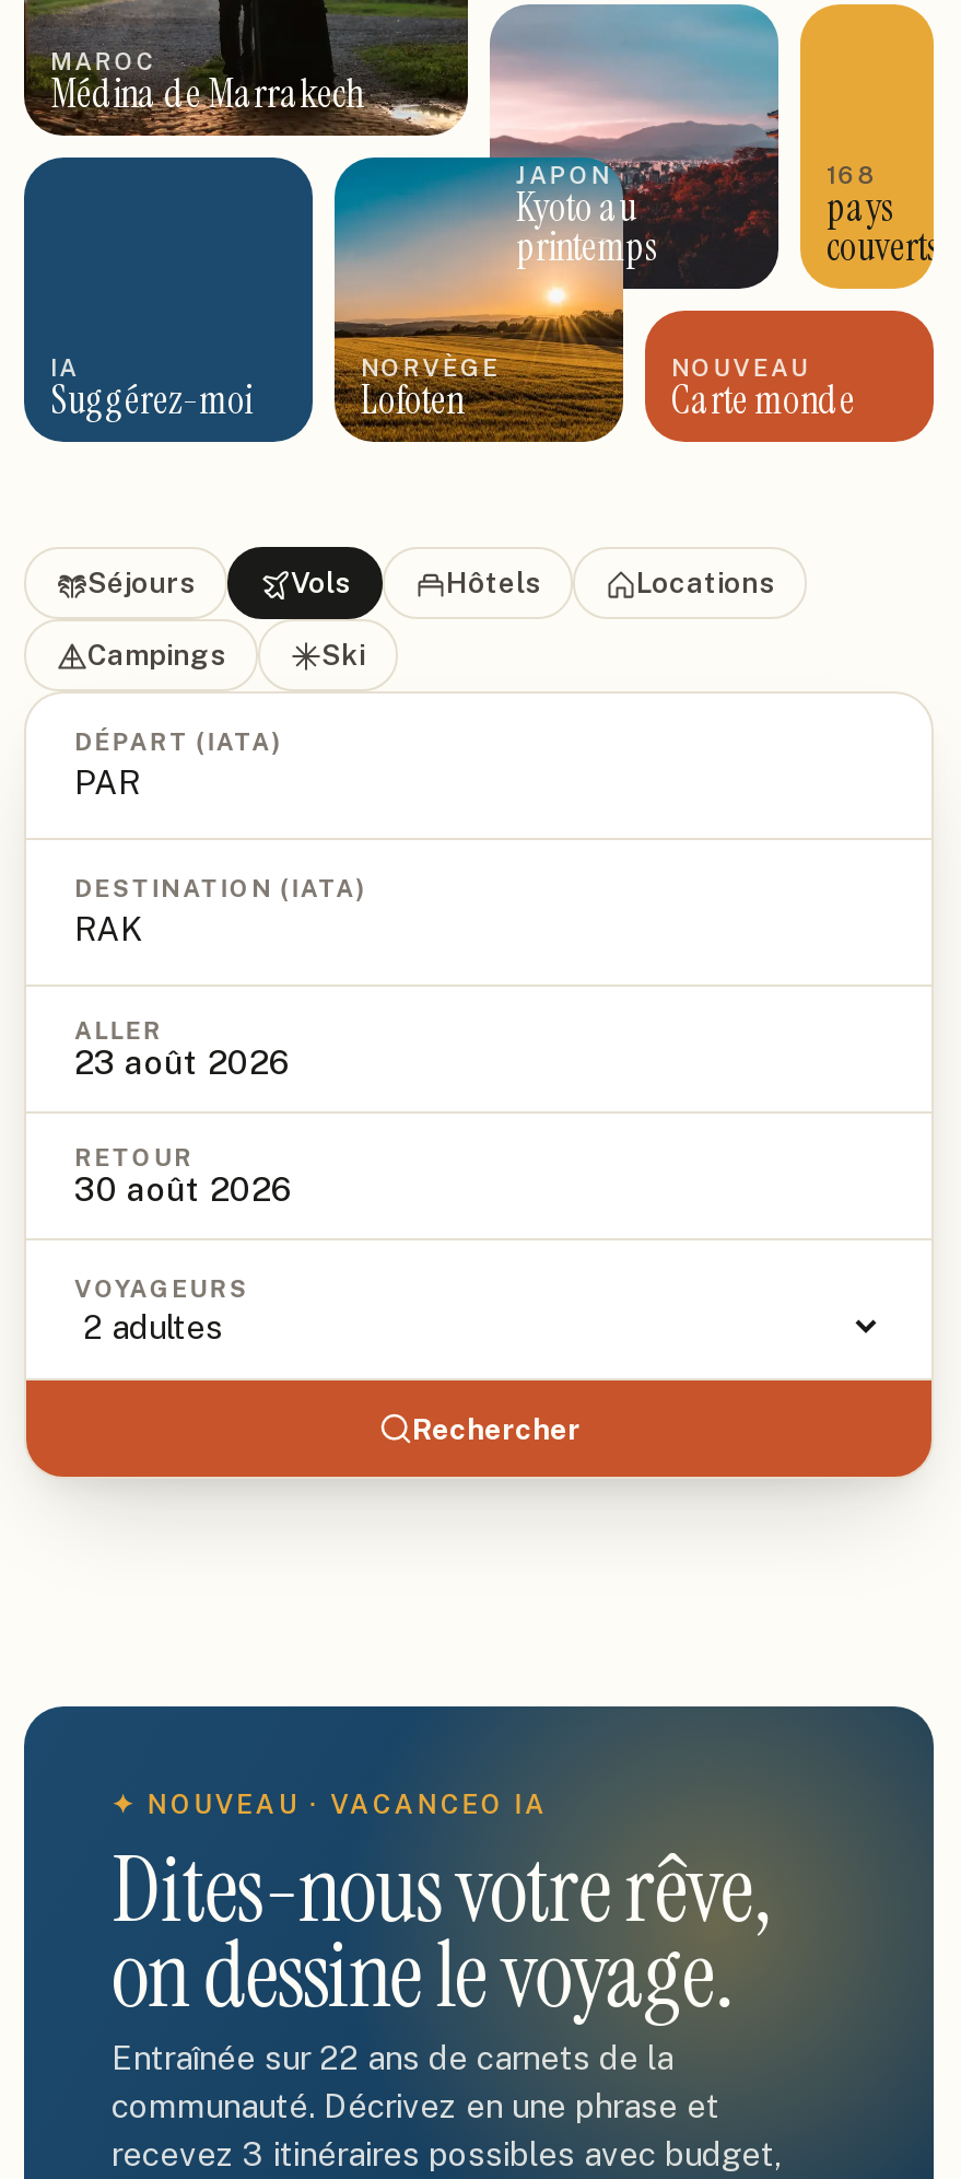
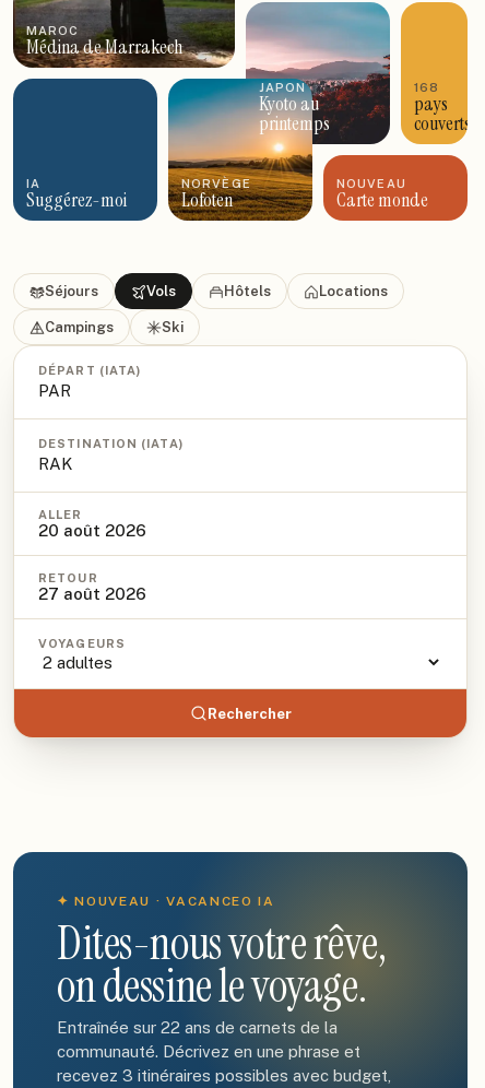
- 23 août 2026
+ 20 août 2026

- 30 août 2026
+ 27 août 2026
